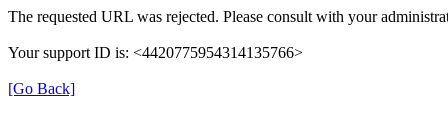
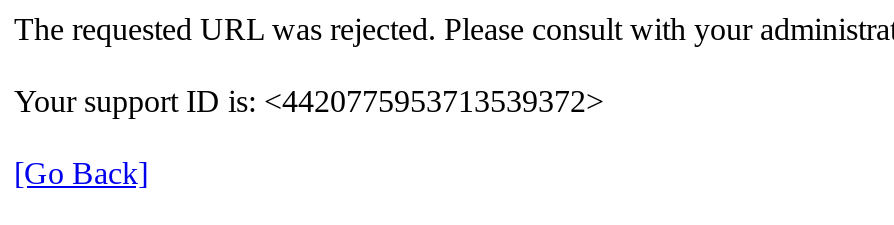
- Your support ID is: <4420775954314135766>
+ Your support ID is: <4420775953713539372>
